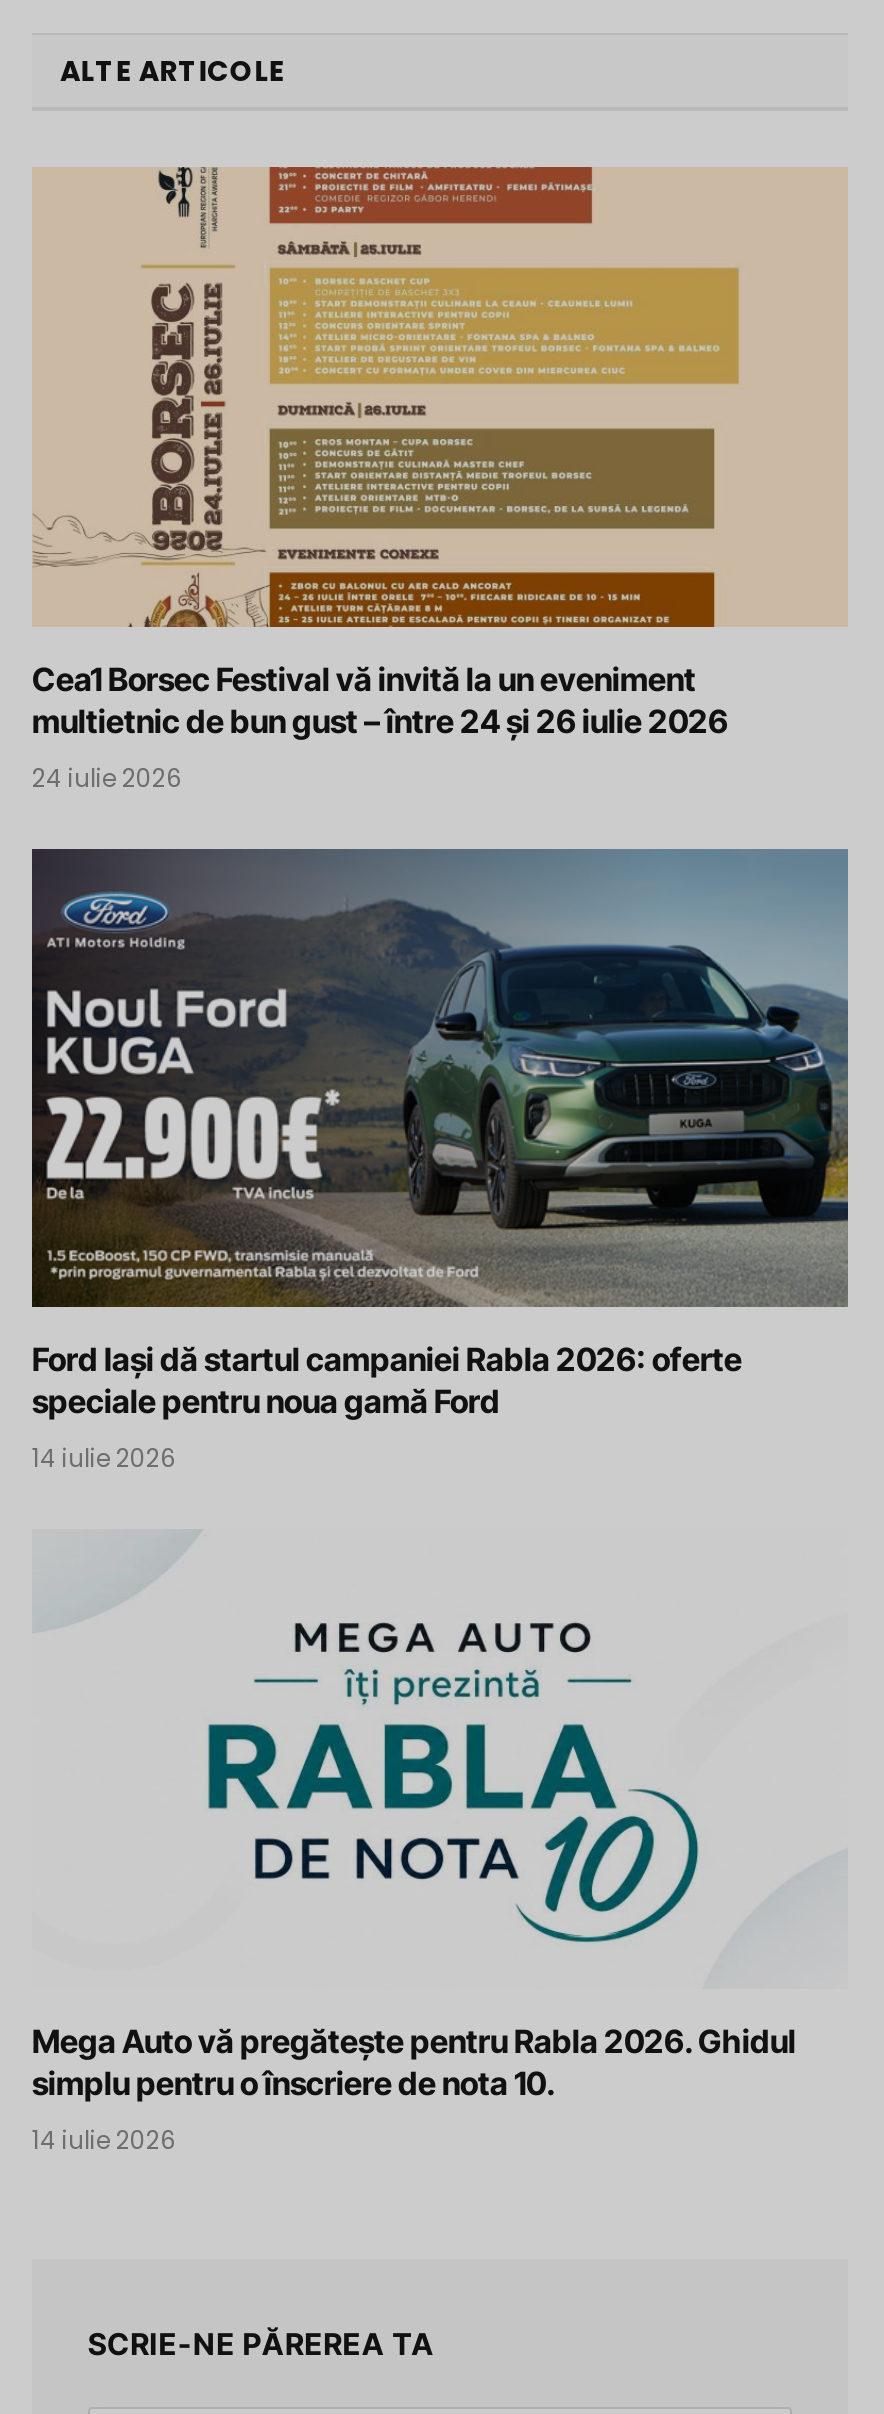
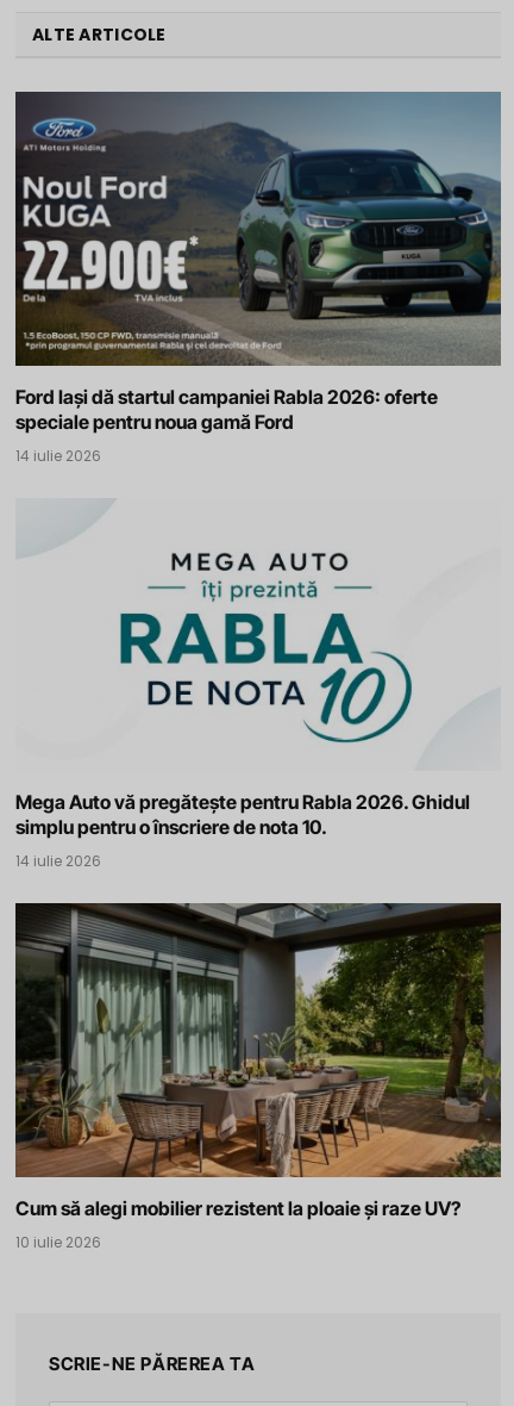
- [image]
- Cea1 Borsec Festival vă invită la un eveniment
- multietnic de bun gust – între 24 și 26 iulie 2026
- 24 iulie 2026

moved up: [image] | Ford Iași dă startul campaniei Rabla 2026: oferte | speciale pentru noua gamă Ford | 14 iulie 2026 | Mega Auto vă pregătește pentru Rabla 2026. Ghidul | simplu pentru o înscriere de nota 10. | 14 iulie 2026

+ [image]
+ Cum să alegi mobilier rezistent la ploaie și raze UV?
+ 10 iulie 2026
